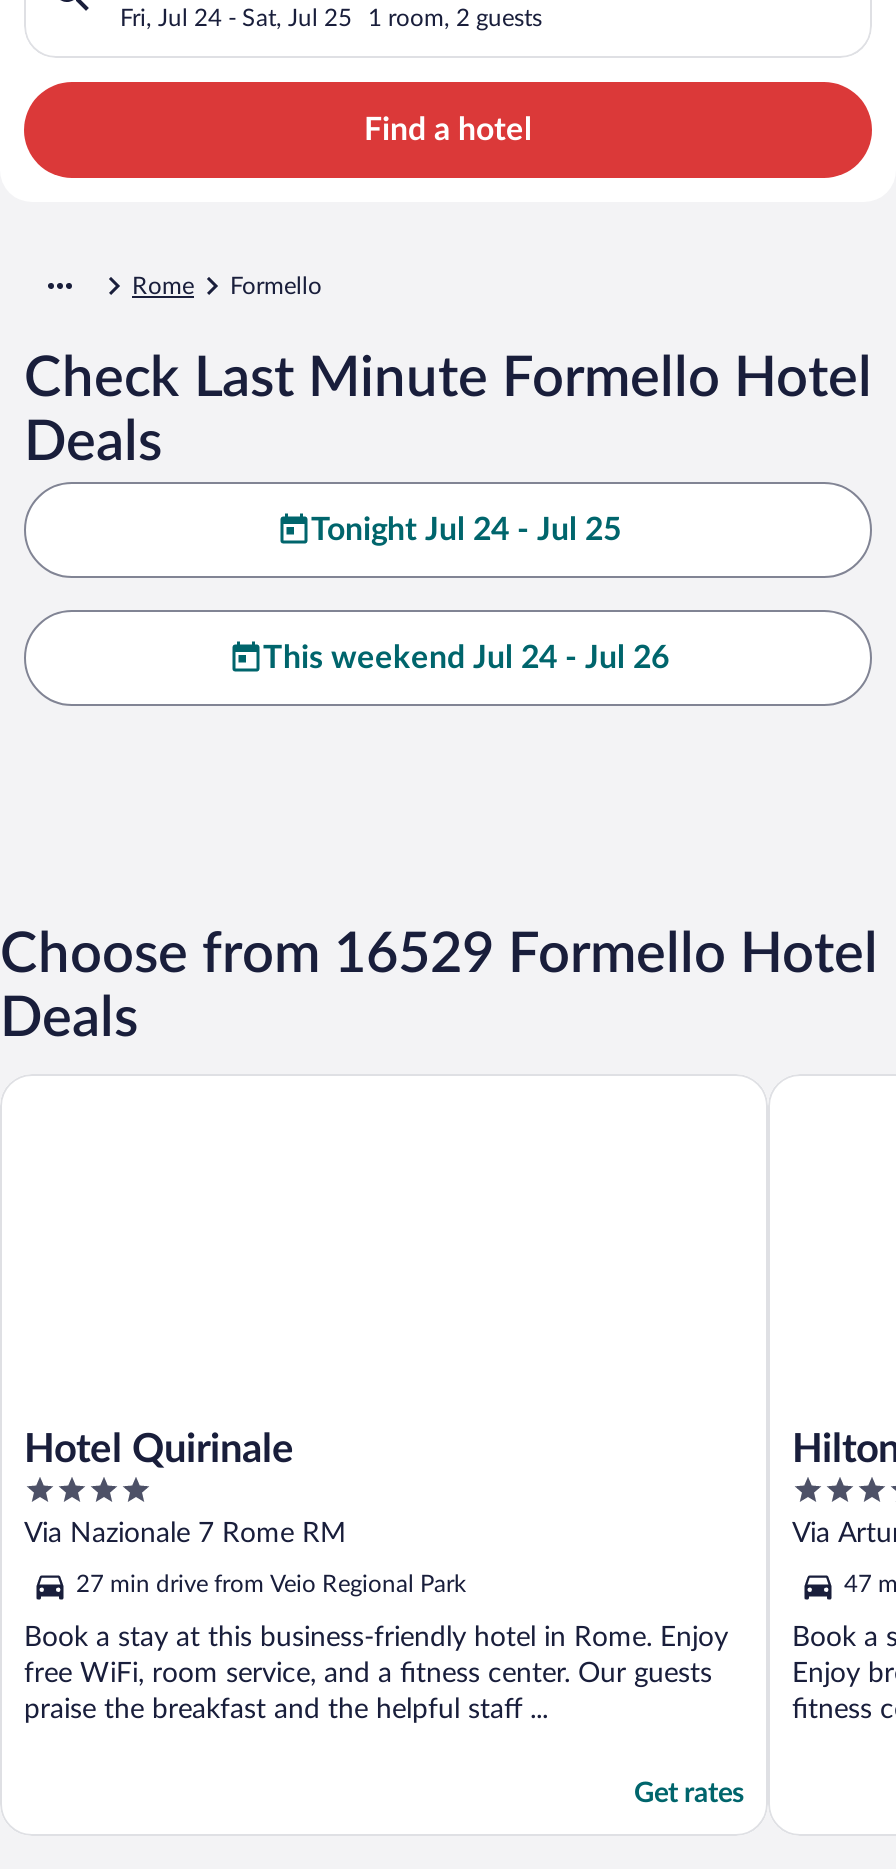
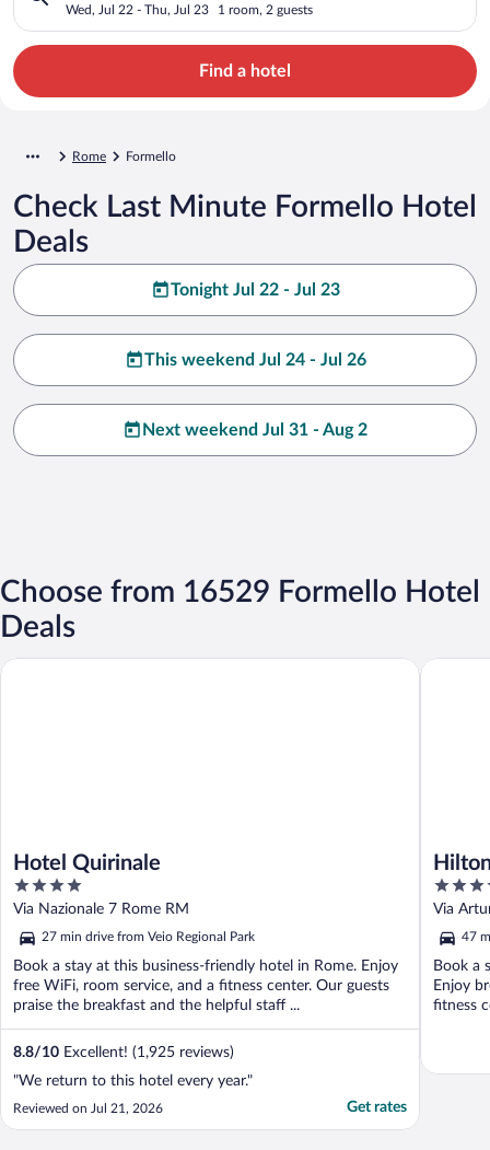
- Fri, Jul 24 - Sat, Jul 25
+ Wed, Jul 22 - Thu, Jul 23

- Tonight Jul 24 - Jul 25
+ Tonight Jul 22 - Jul 23

+ Next weekend Jul 31 - Aug 2

+ 8.8/10 Excellent! (1,925 reviews)
+ "We return to this hotel every year."
+ Reviewed on Jul 21, 2026
